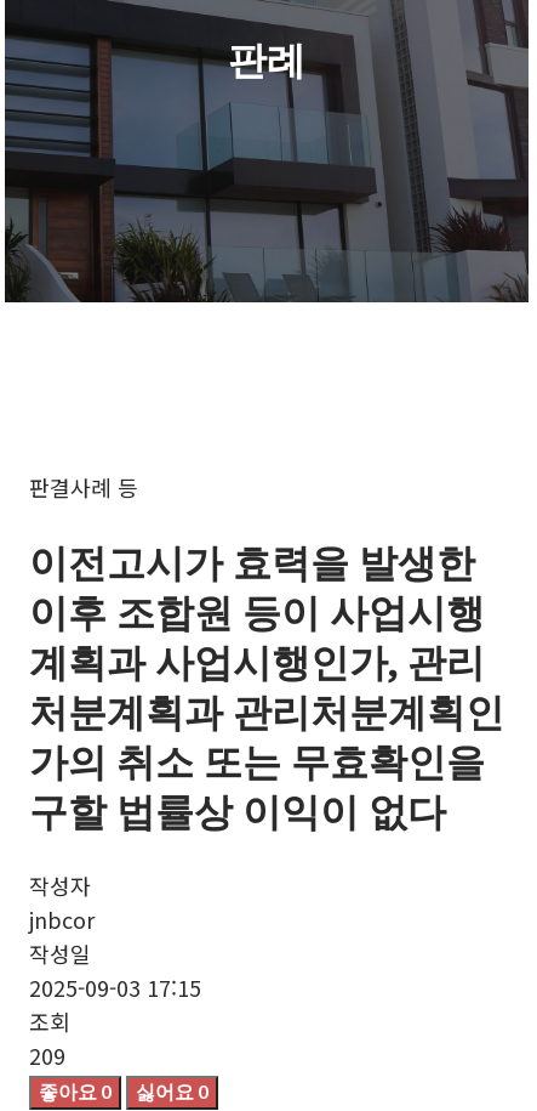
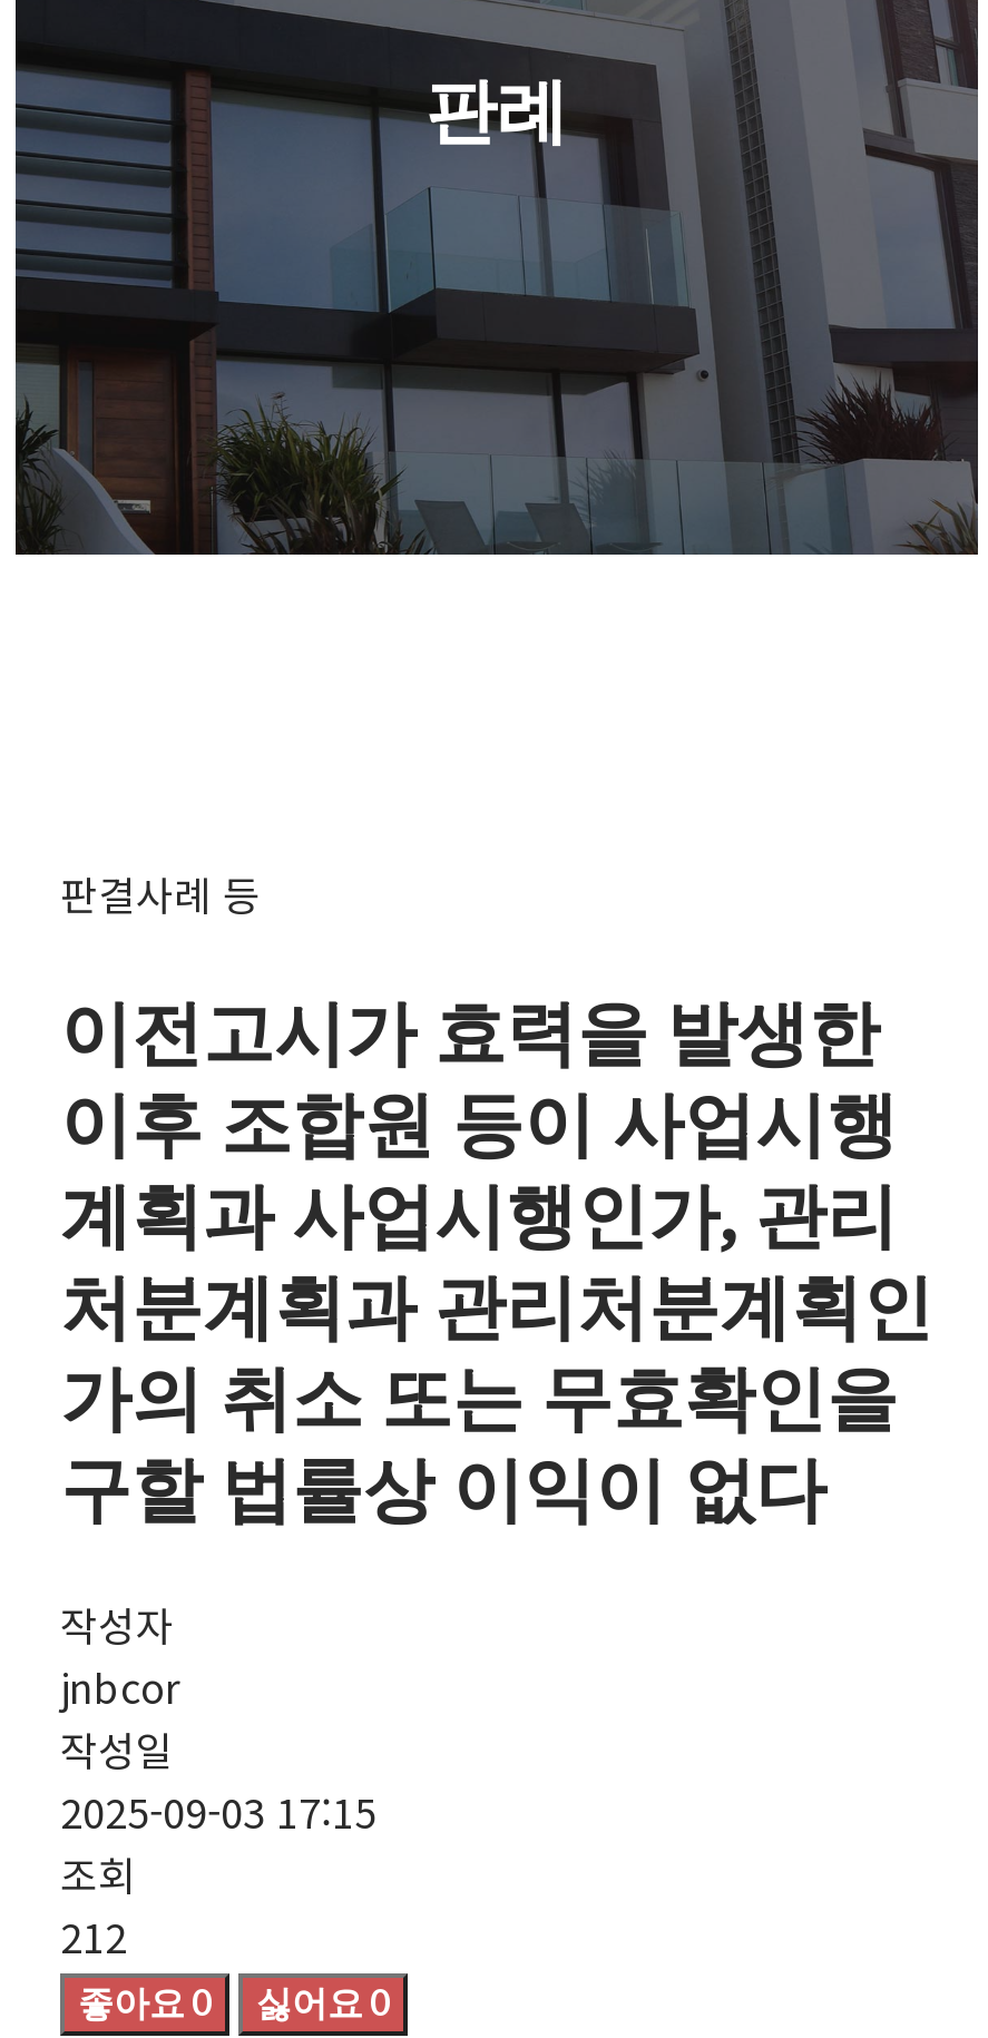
- 209
+ 212
